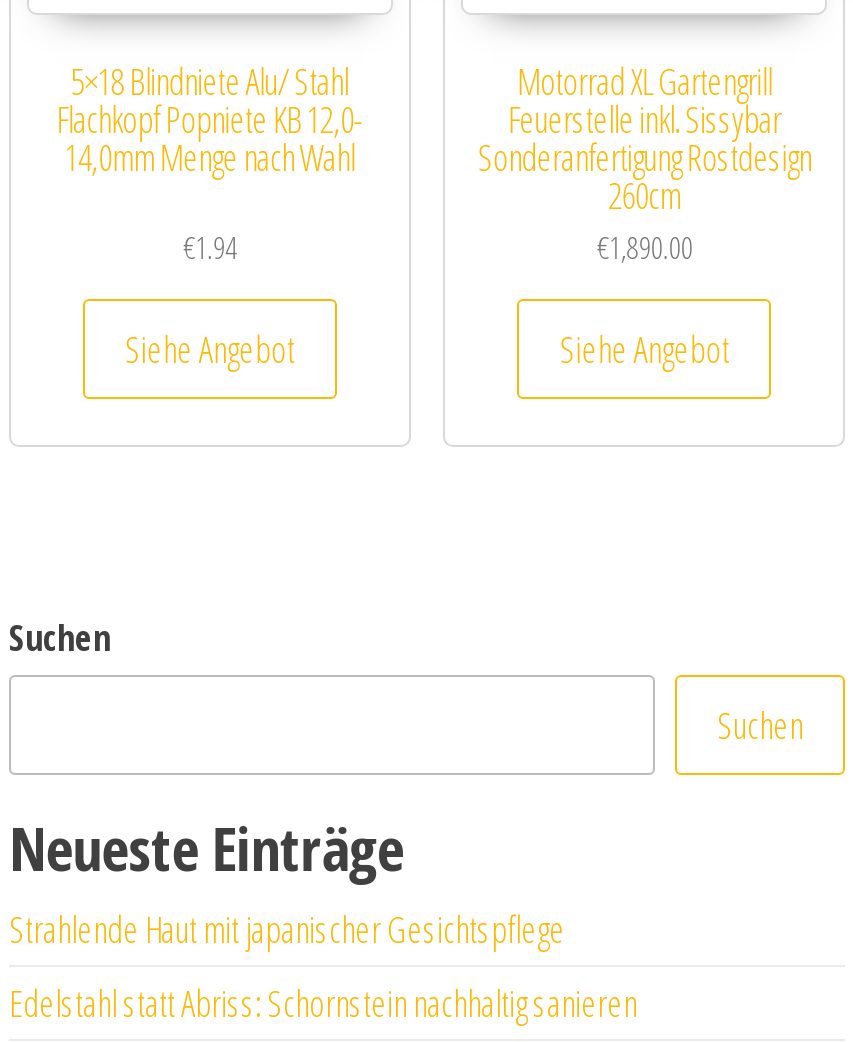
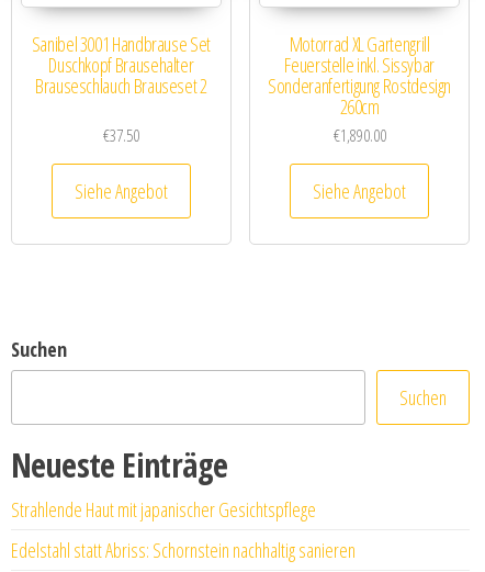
- 5×18 Blindniete Alu/ Stahl
- Flachkopf Popniete KB 12,0-
- 14,0mm Menge nach Wahl
+ Sanibel 3001 Handbrause Set
+ Duschkopf Brausehalter
+ Brauseschlauch Brauseset 2

- €1.94
+ €37.50
